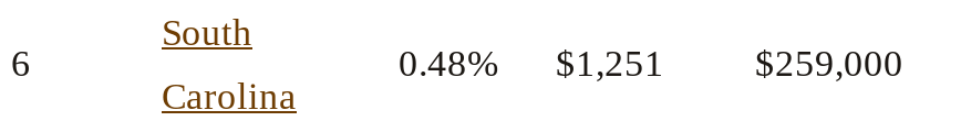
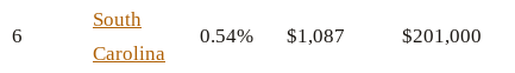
- 0.48%
+ 0.54%

- $1,251
+ $1,087

- $259,000
+ $201,000
